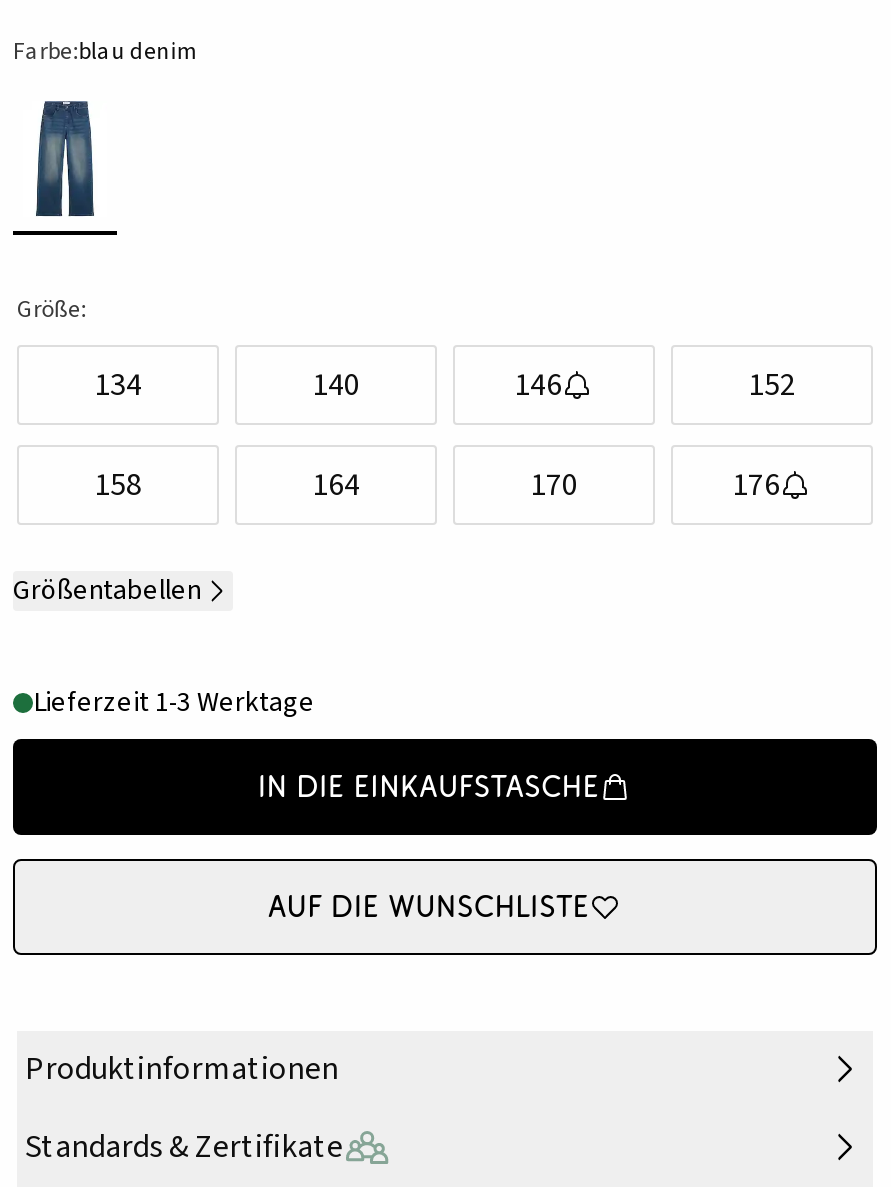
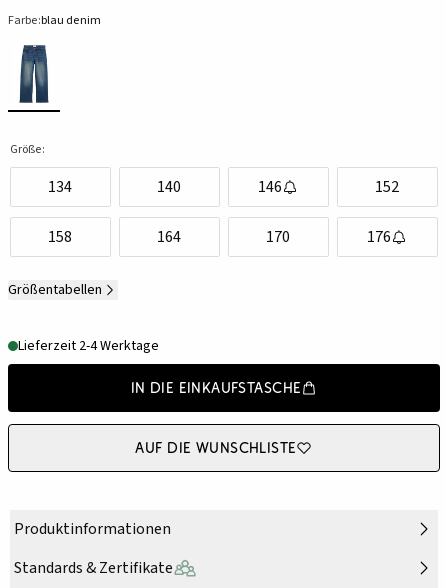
- Lieferzeit 1-3 Werktage
+ Lieferzeit 2-4 Werktage
